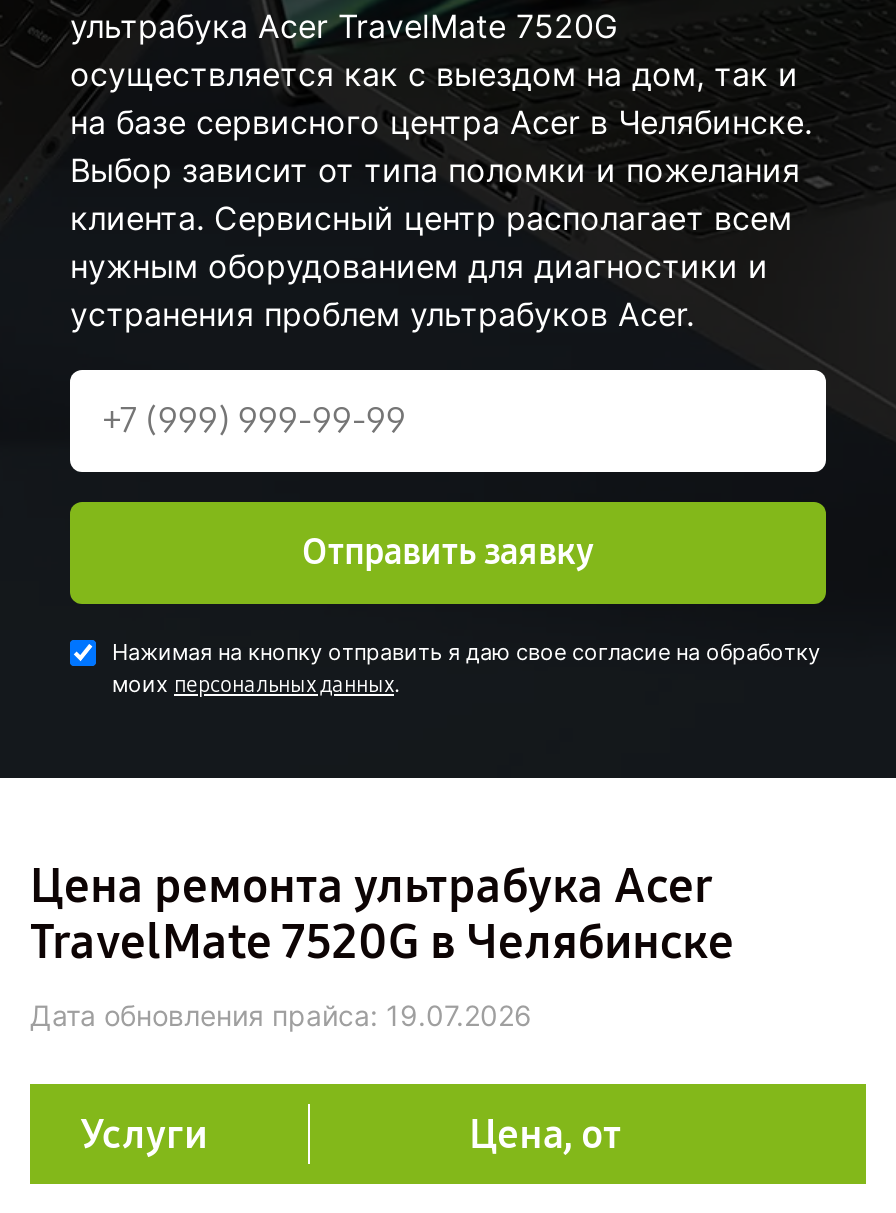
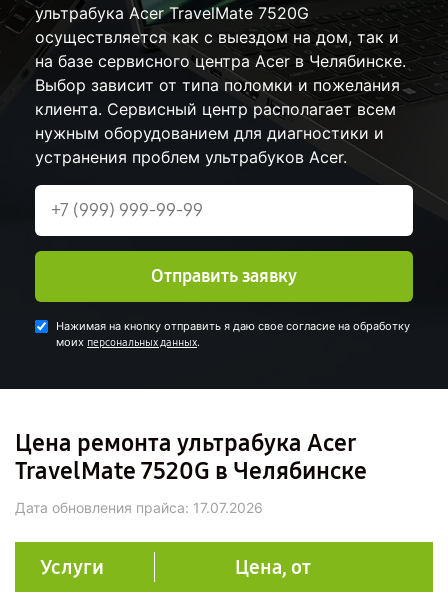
- Дата обновления прайса: 19.07.2026
+ Дата обновления прайса: 17.07.2026
